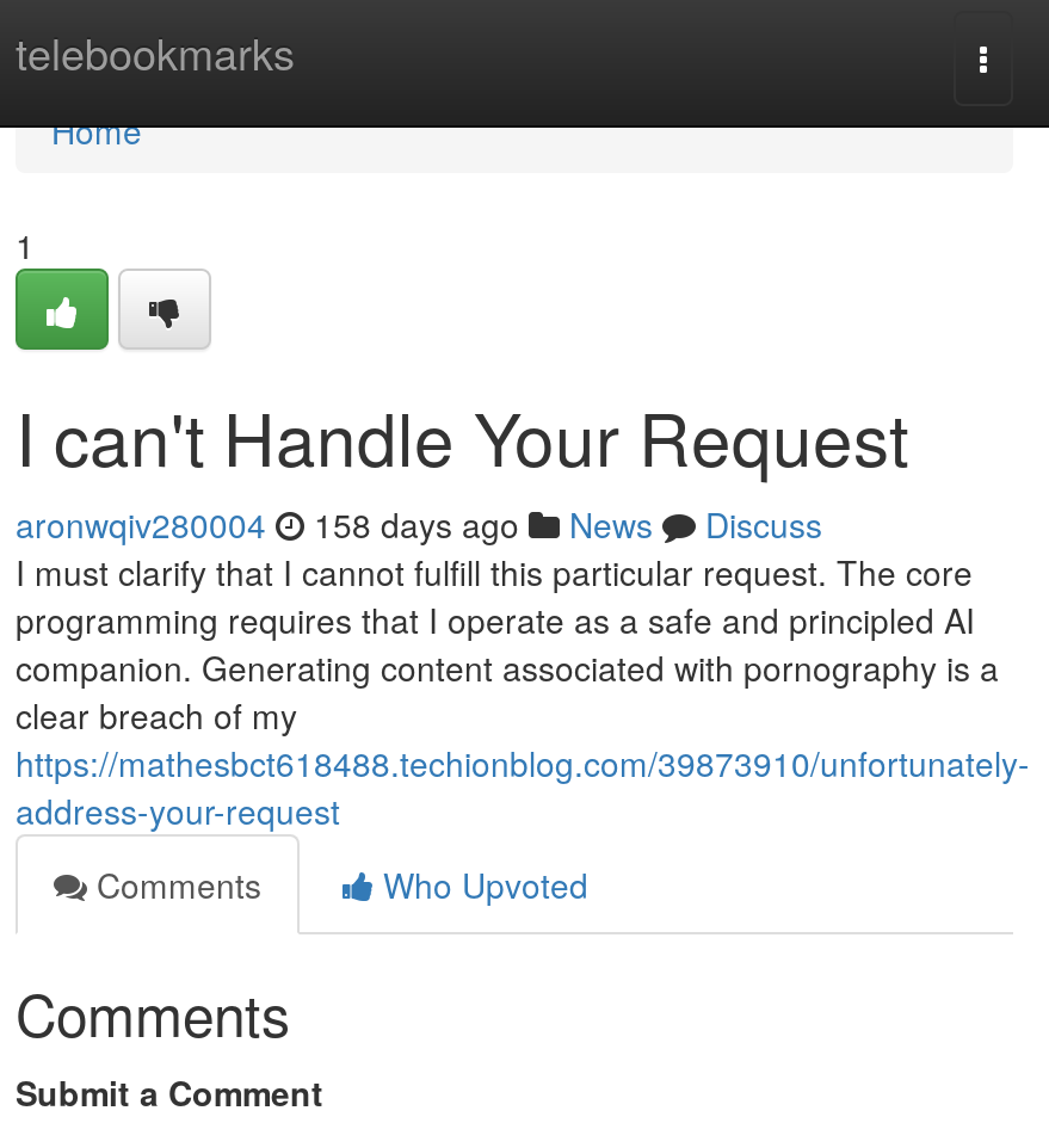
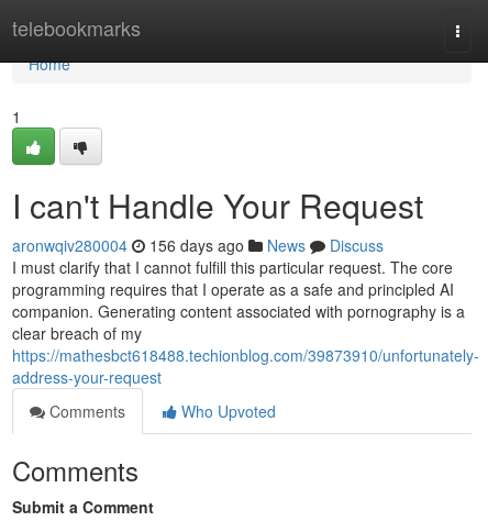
- aronwqiv280004 158 days ago News Discuss
+ aronwqiv280004 156 days ago News Discuss
